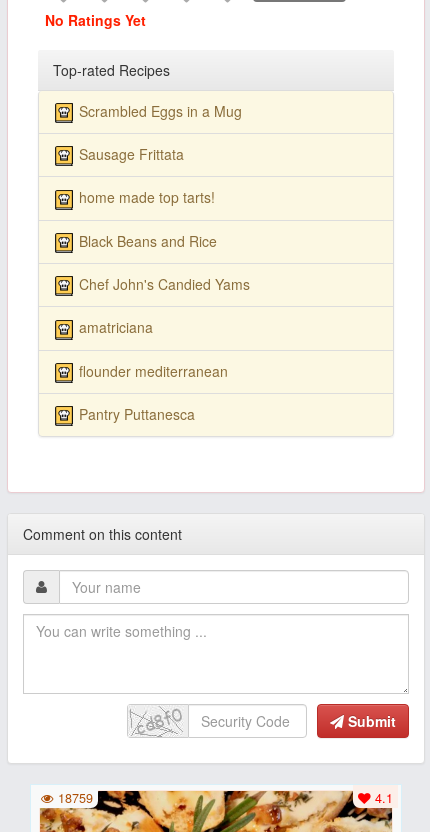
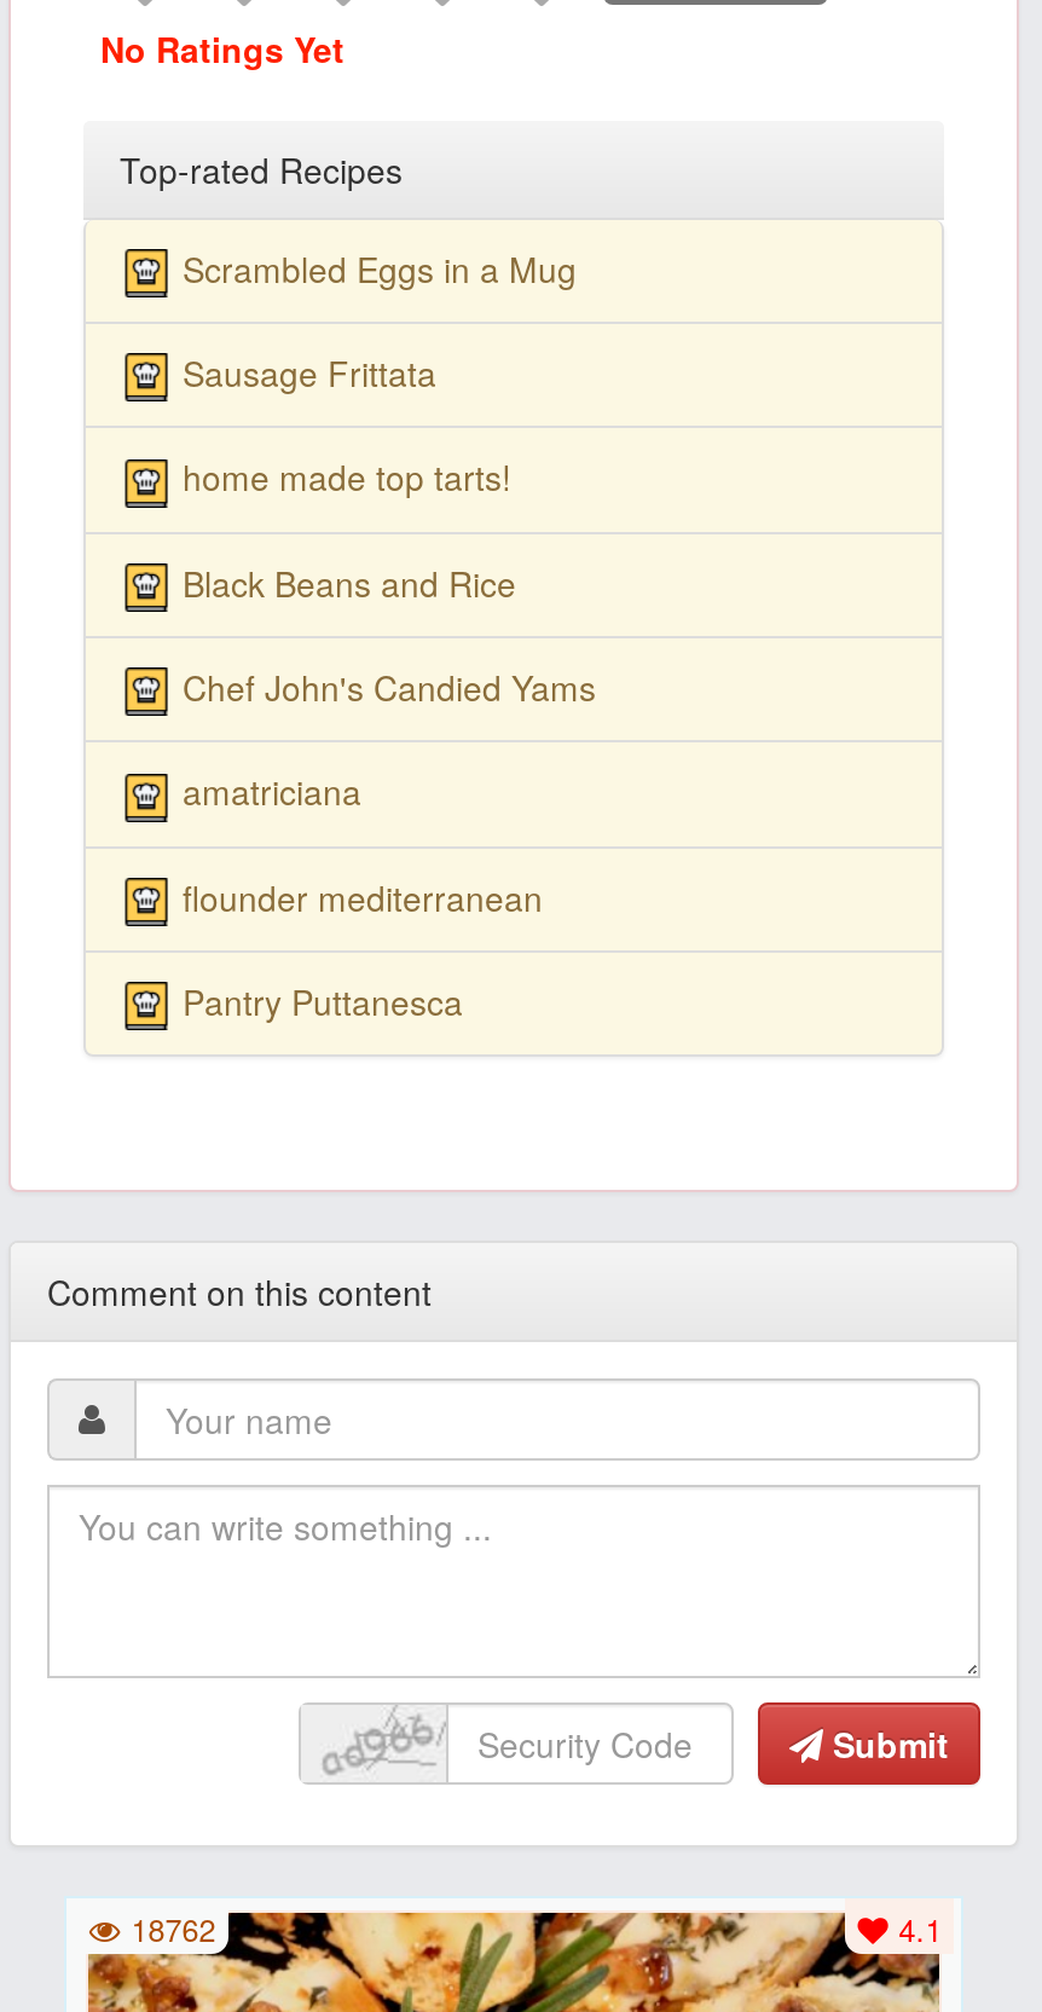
- 18759
+ 18762
